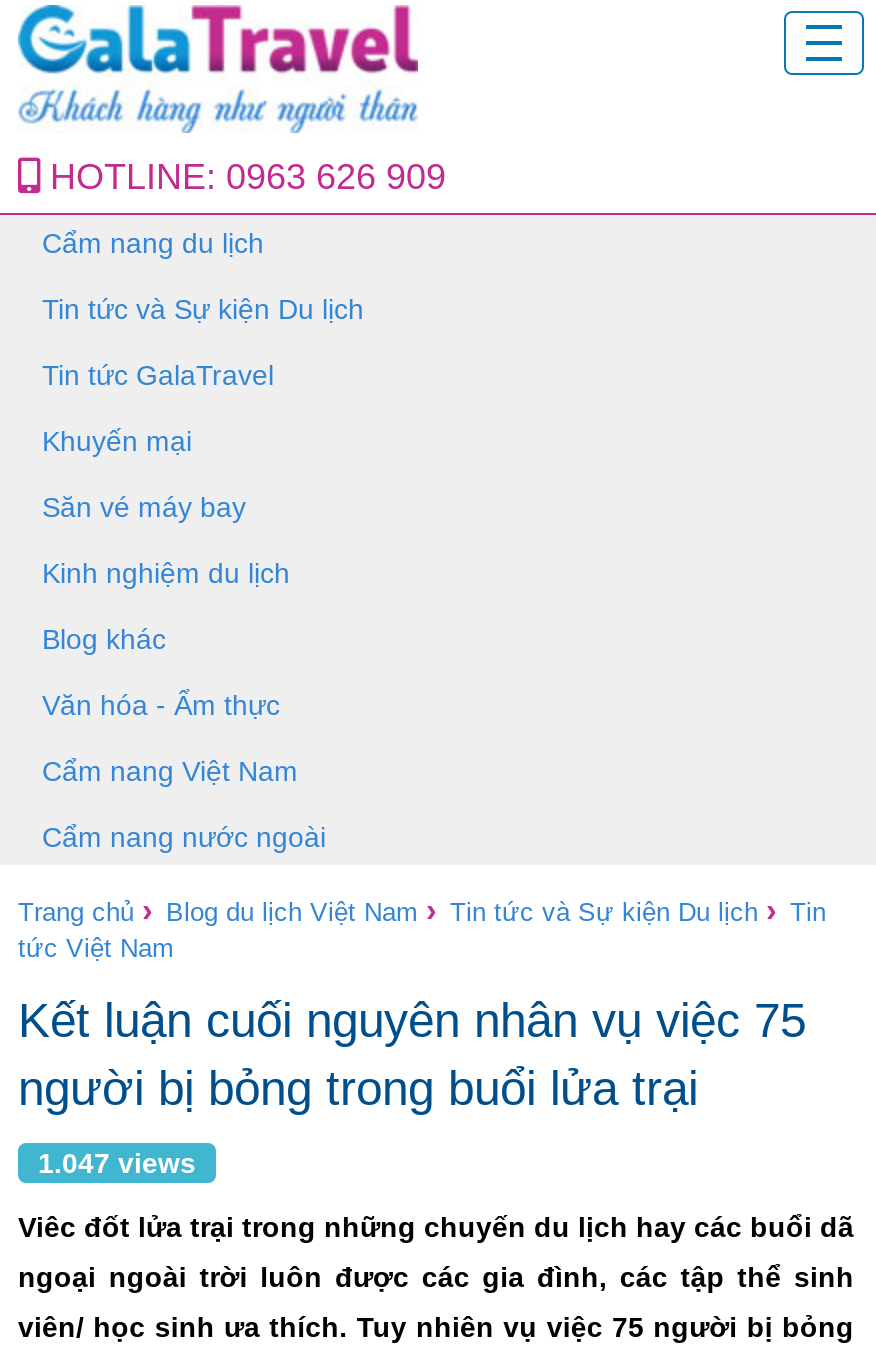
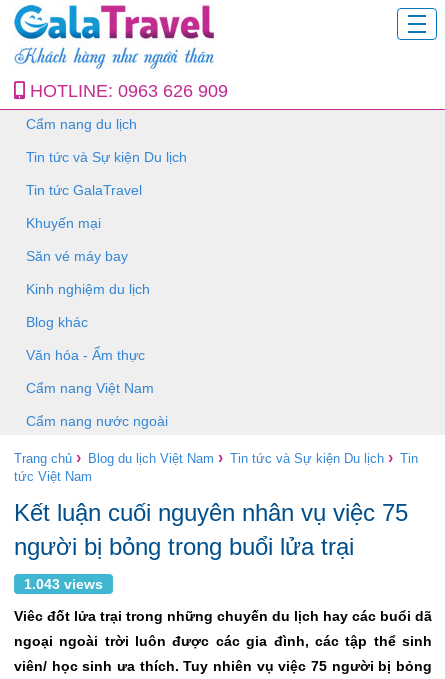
- 1.047 views
+ 1.043 views
